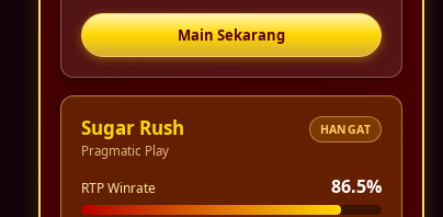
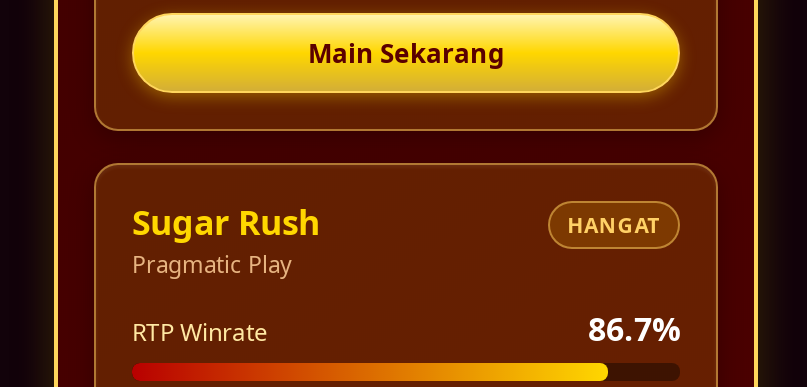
- 86.5%
+ 86.7%
